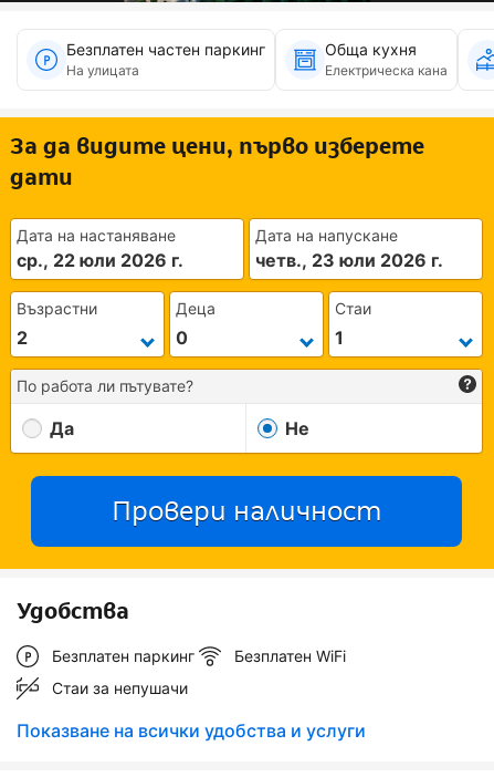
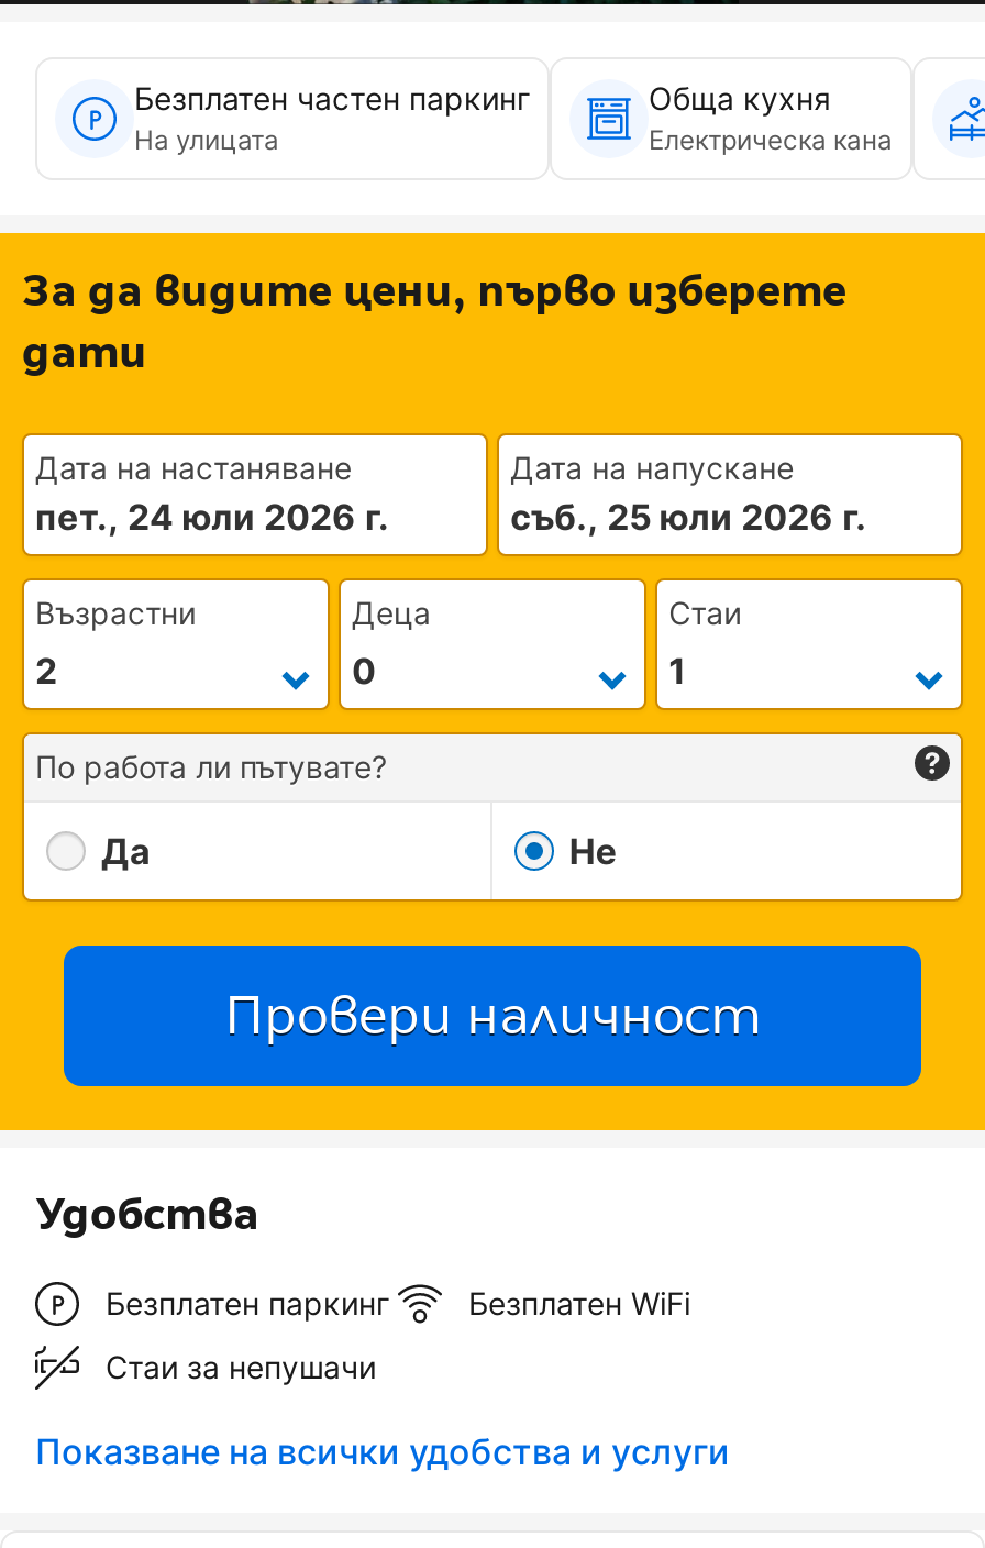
- ср., 22 юли 2026 г.
+ пет., 24 юли 2026 г.

- четв., 23 юли 2026 г.
+ съб., 25 юли 2026 г.
